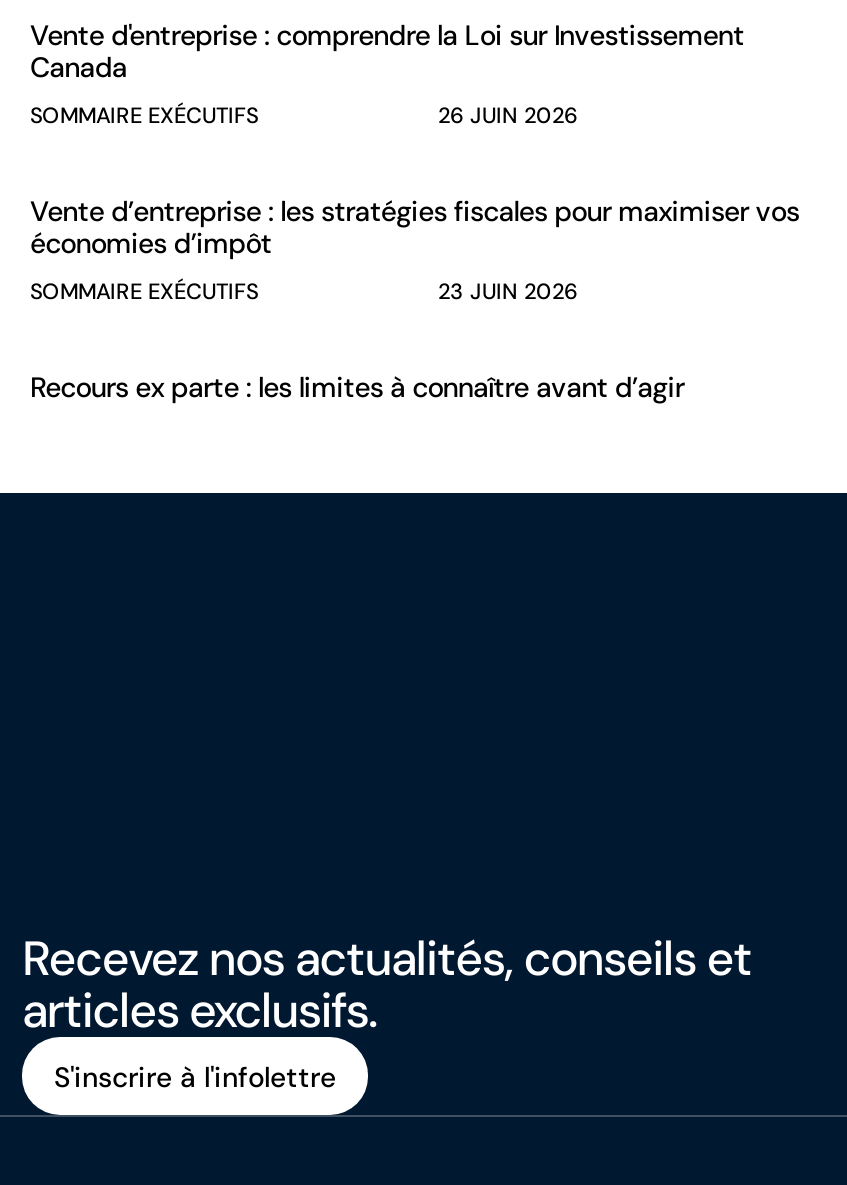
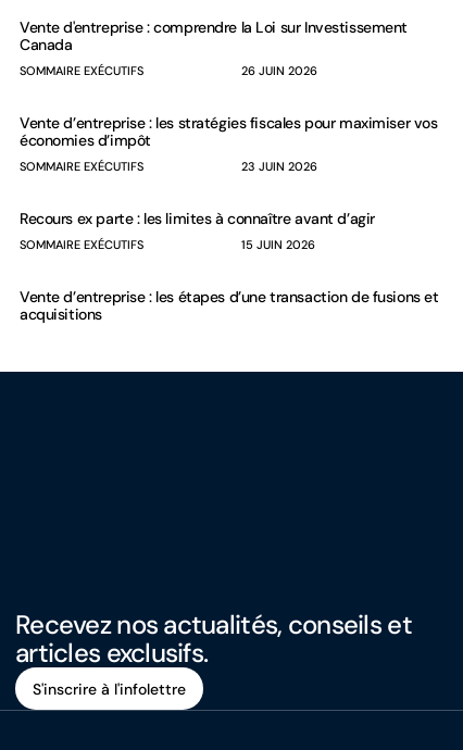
+ SOMMAIRE EXÉCUTIFS
+ 15 JUIN 2026
+ Vente d’entreprise : les étapes d’une transaction de fusions et
+ acquisitions
